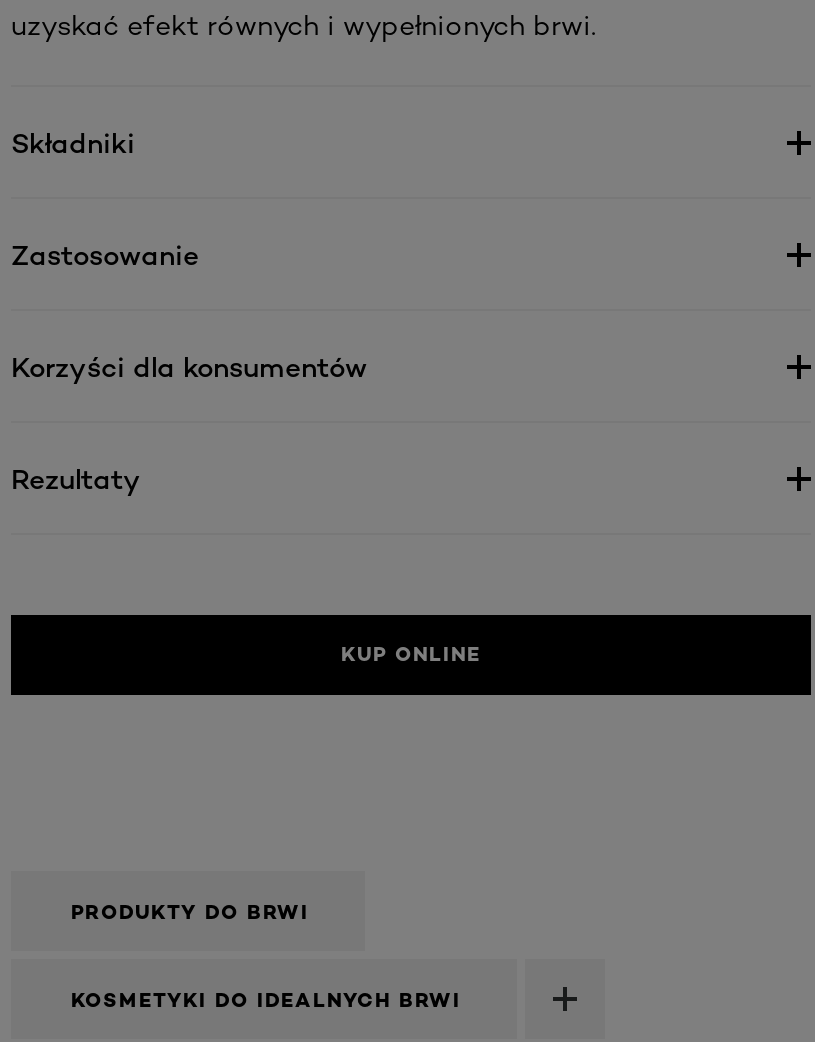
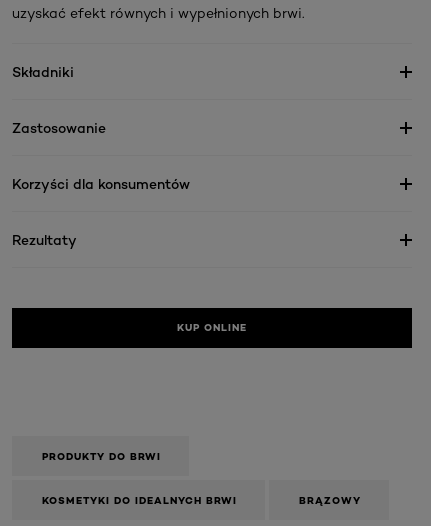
+ BRĄZOWY
